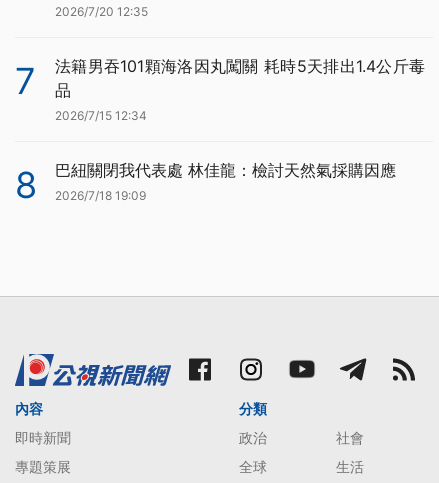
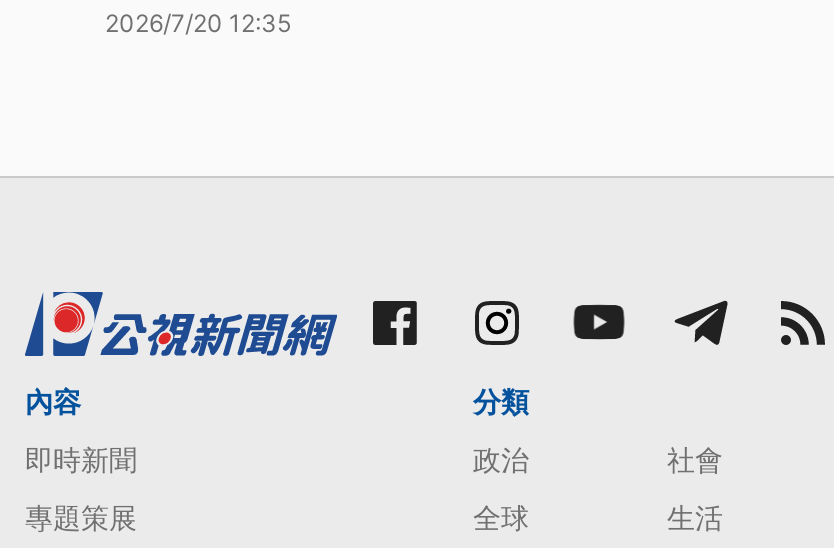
- 7
- 法籍男吞101顆海洛因丸闖關 耗時5天排出1.4公斤毒
- 品
- 2026/7/15 12:34
- 8
- 巴紐關閉我代表處 林佳龍：檢討天然氣採購因應
- 2026/7/18 19:09
